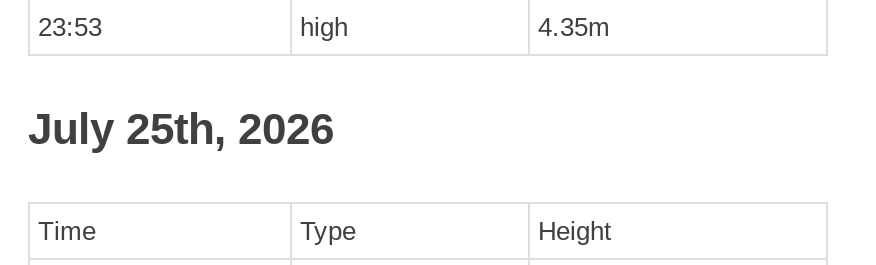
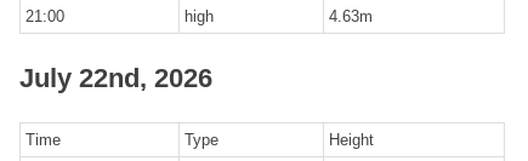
- 23:53
+ 21:00

- 4.35m
+ 4.63m

- July 25th, 2026
+ July 22nd, 2026
